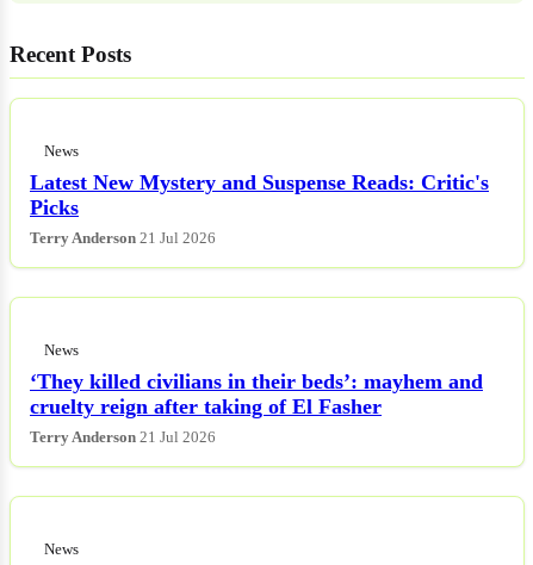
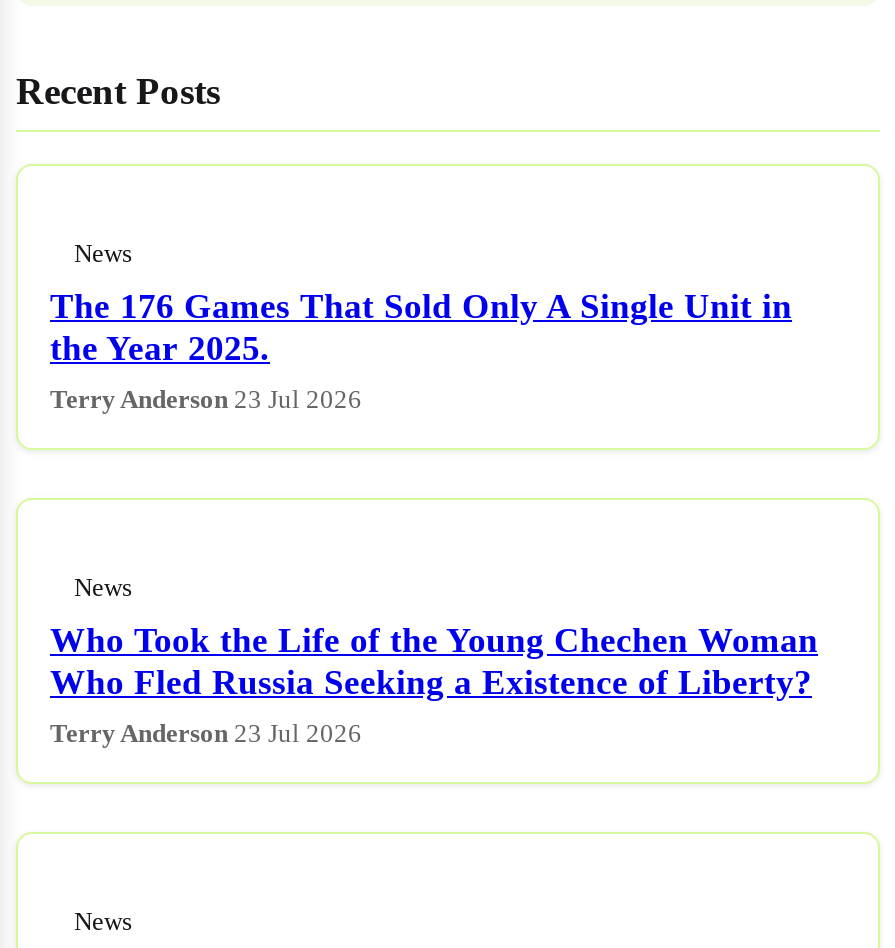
- Latest New Mystery and Suspense Reads: Critic's
- Picks
- Terry Anderson 21 Jul 2026
+ The 176 Games That Sold Only A Single Unit in
+ the Year 2025.
+ Terry Anderson 23 Jul 2026

- ‘They killed civilians in their beds’: mayhem and
- cruelty reign after taking of El Fasher
- Terry Anderson 21 Jul 2026
+ Who Took the Life of the Young Chechen Woman
+ Who Fled Russia Seeking a Existence of Liberty?
+ Terry Anderson 23 Jul 2026
